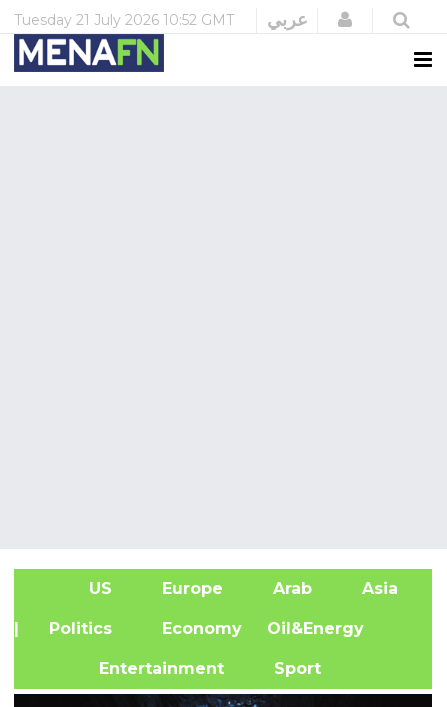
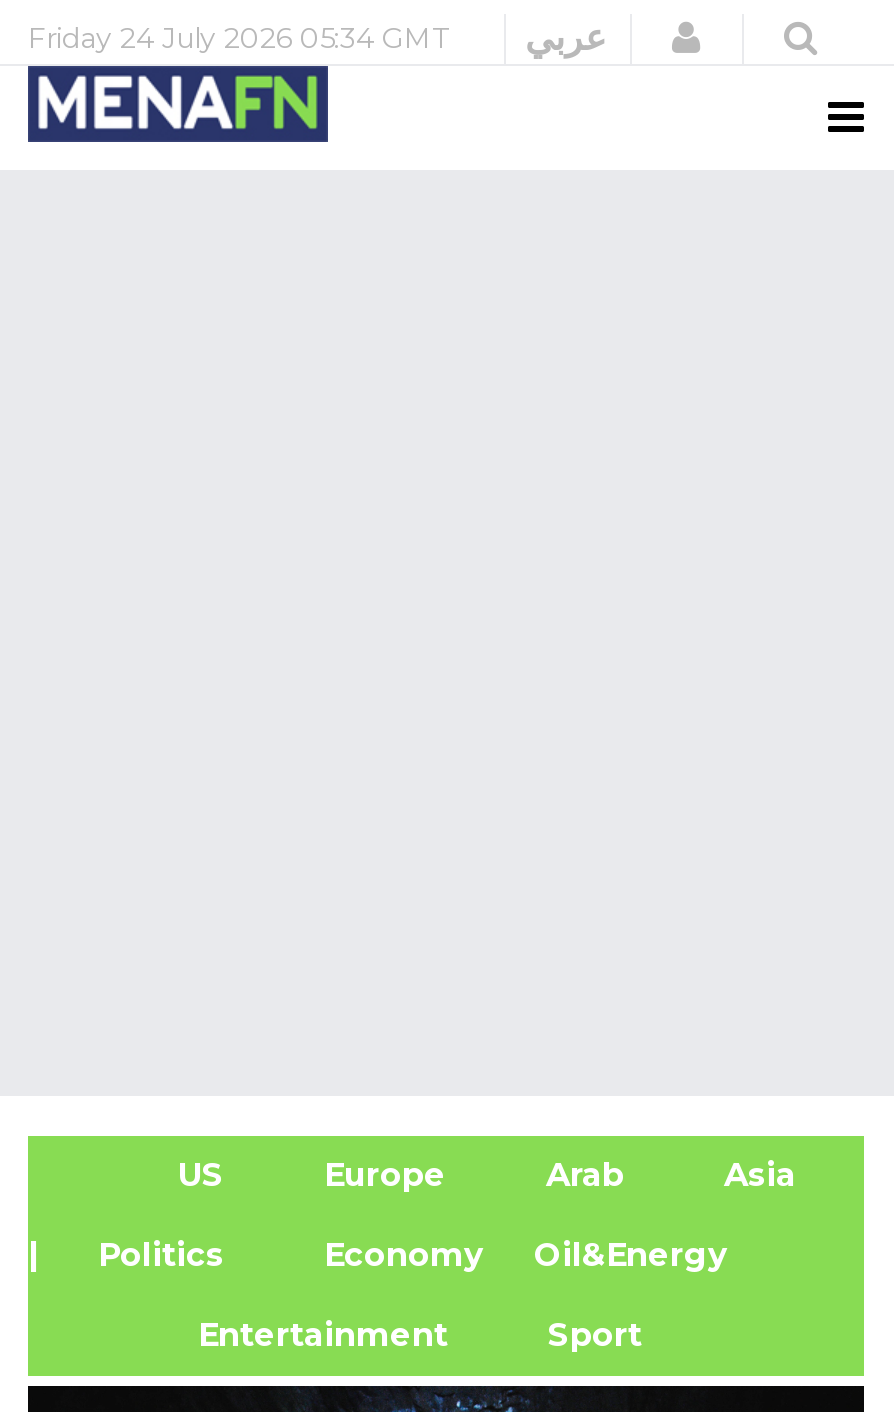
- Tuesday 21 July 2026 10:52 GMT
+ Friday 24 July 2026 05:34 GMT
